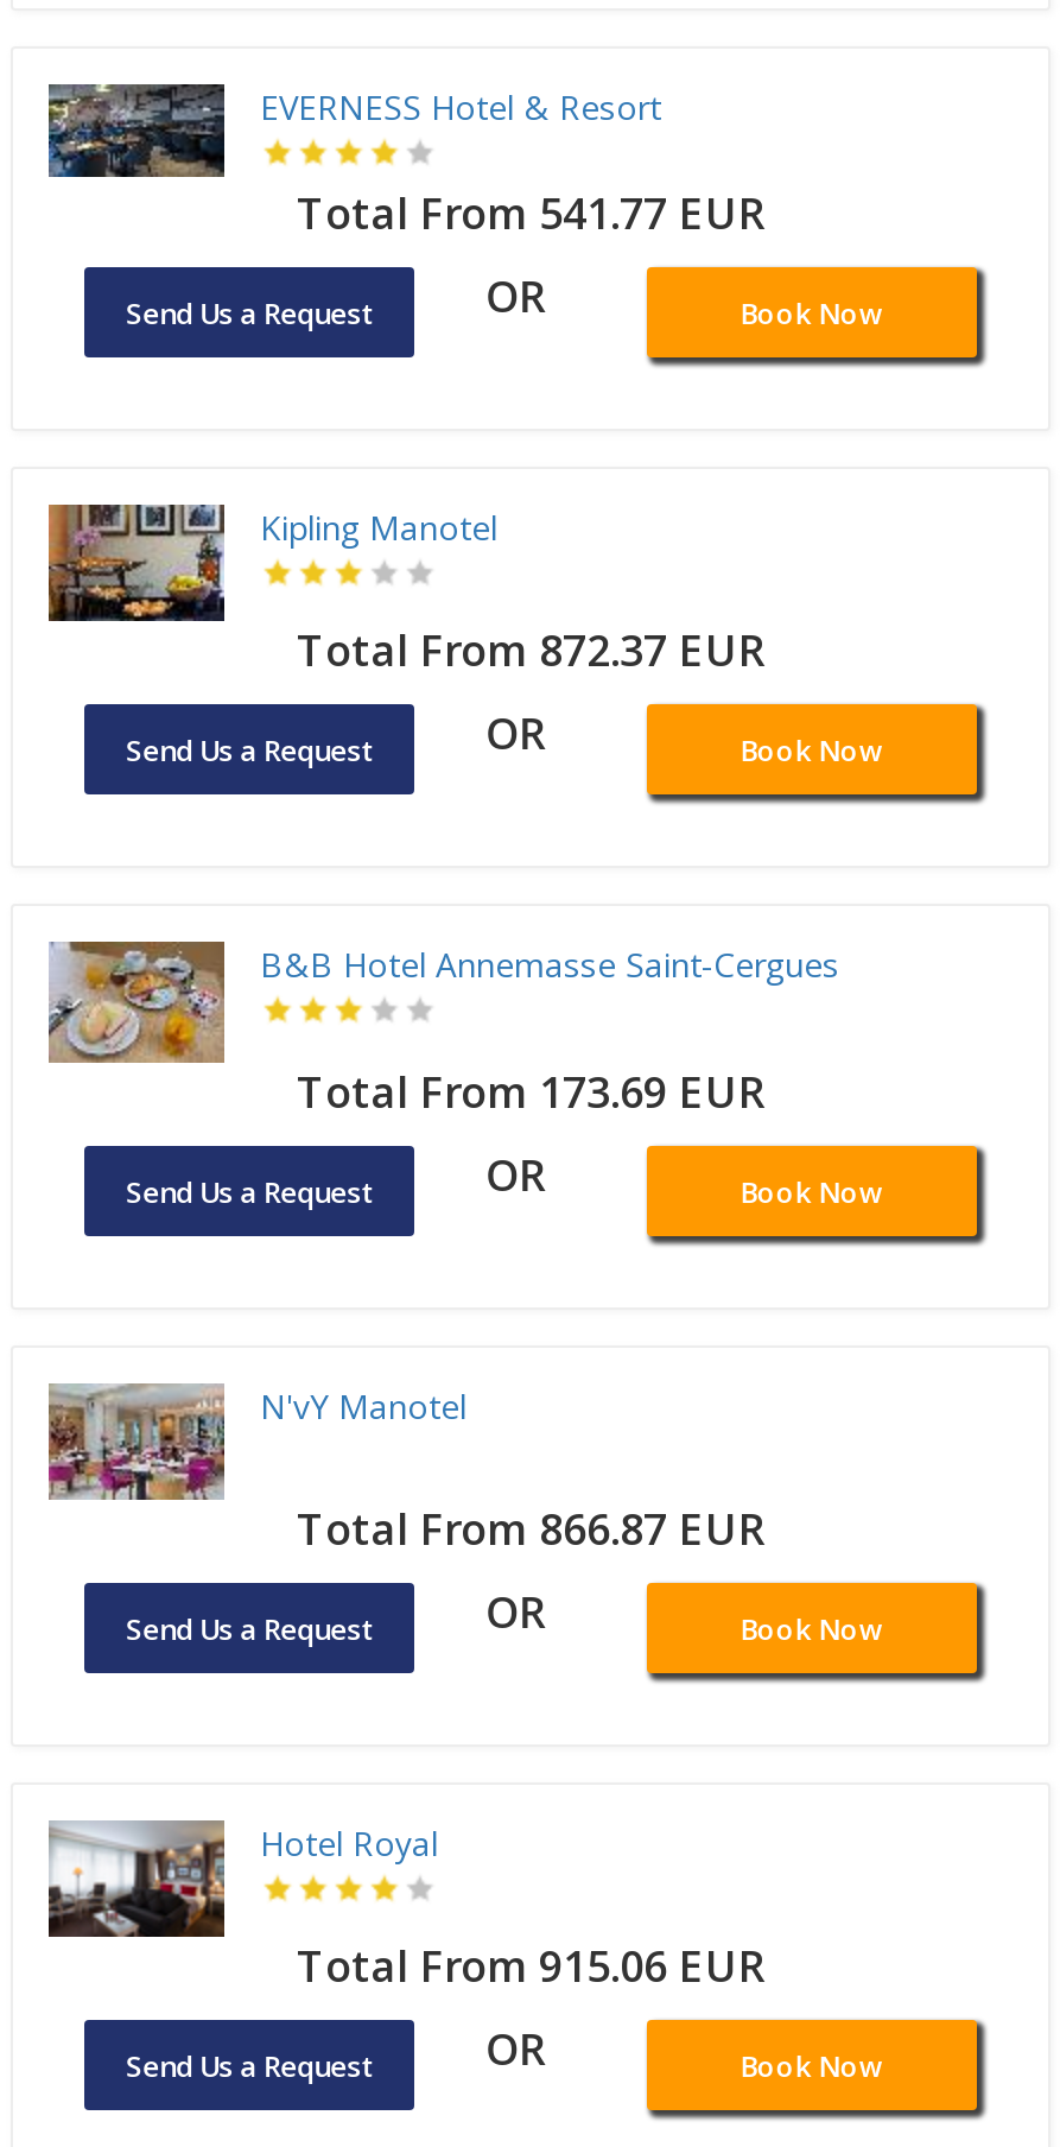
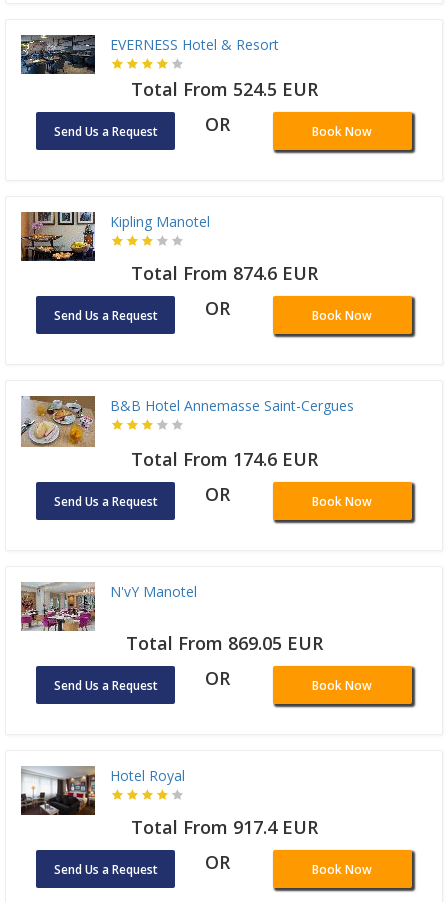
- Total From 541.77 EUR
+ Total From 524.5 EUR

- Total From 872.37 EUR
+ Total From 874.6 EUR

- Total From 173.69 EUR
+ Total From 174.6 EUR

- Total From 866.87 EUR
+ Total From 869.05 EUR

- Total From 915.06 EUR
+ Total From 917.4 EUR
